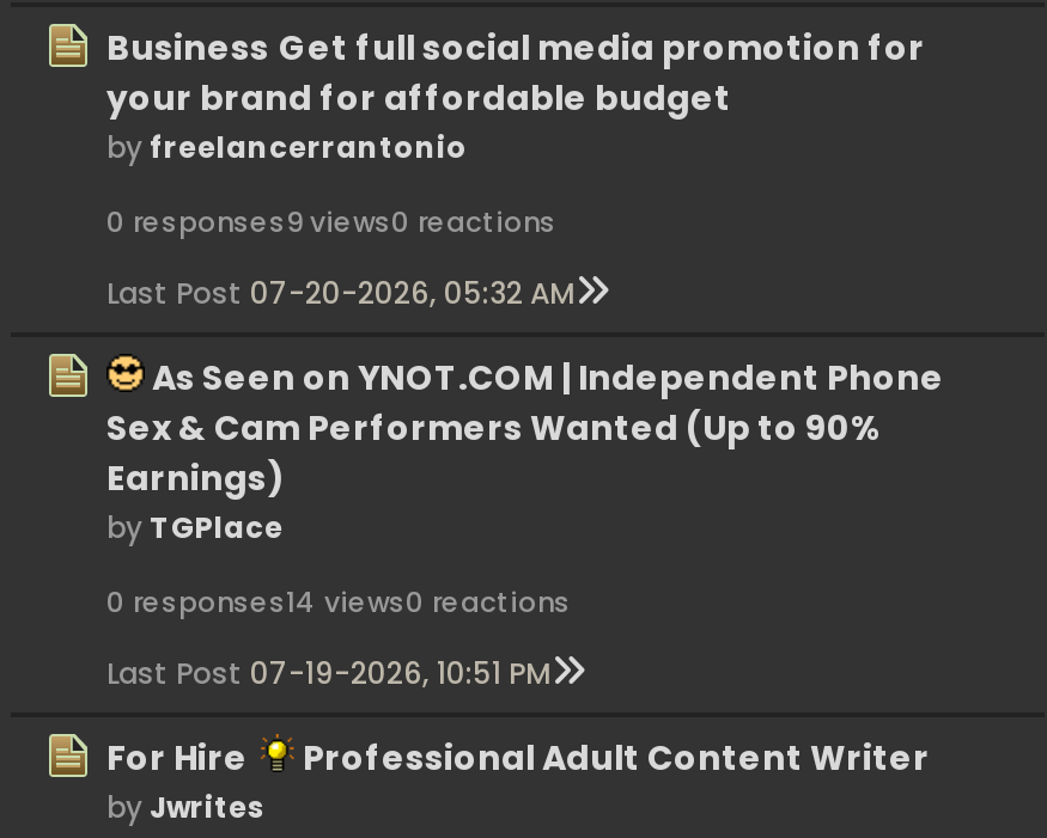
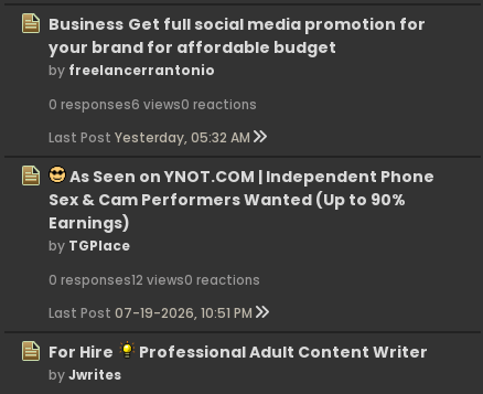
- 0 responses9 views0 reactions
+ 0 responses6 views0 reactions

- Last Post 07-20-2026, 05:32 AM
+ Last Post Yesterday, 05:32 AM

- 0 responses14 views0 reactions
+ 0 responses12 views0 reactions
